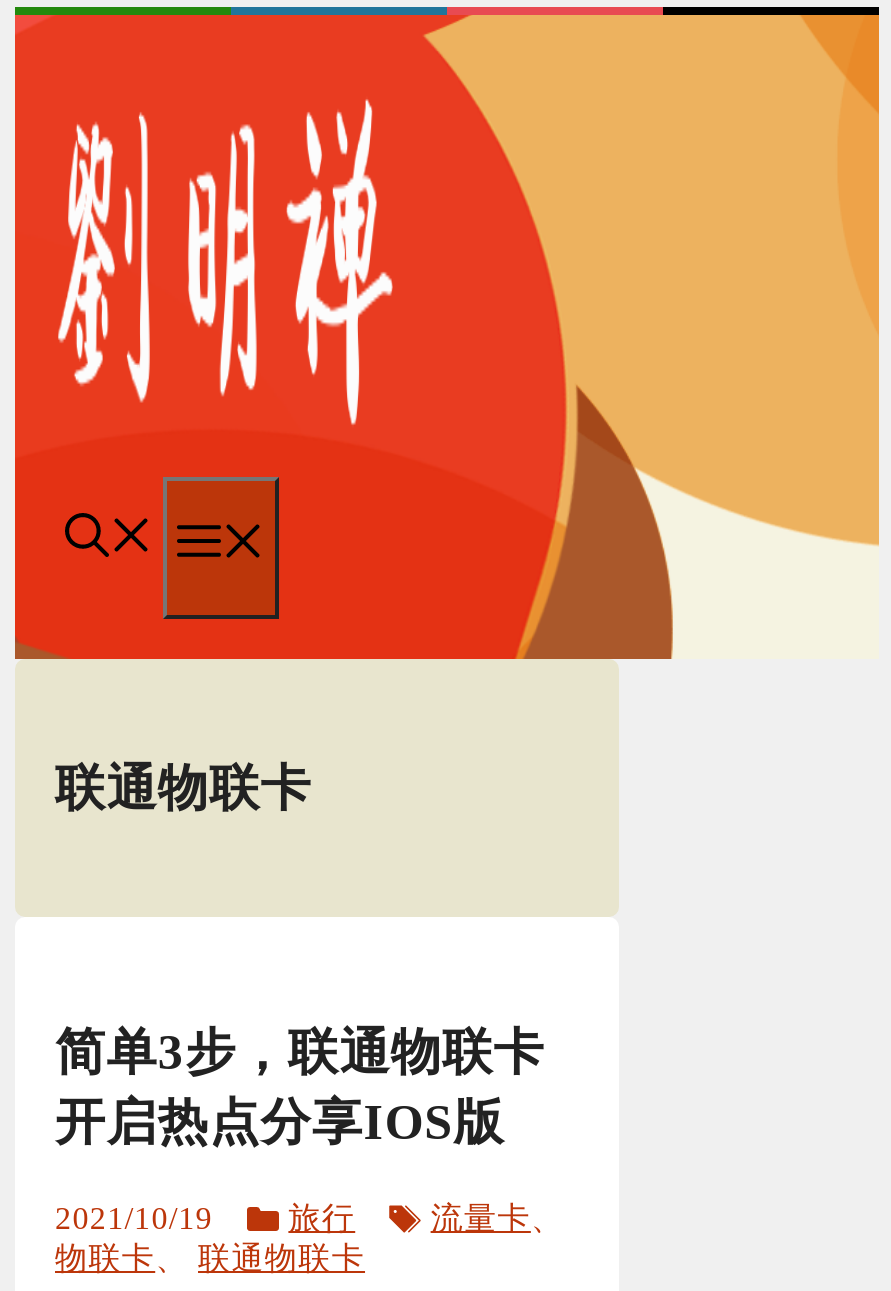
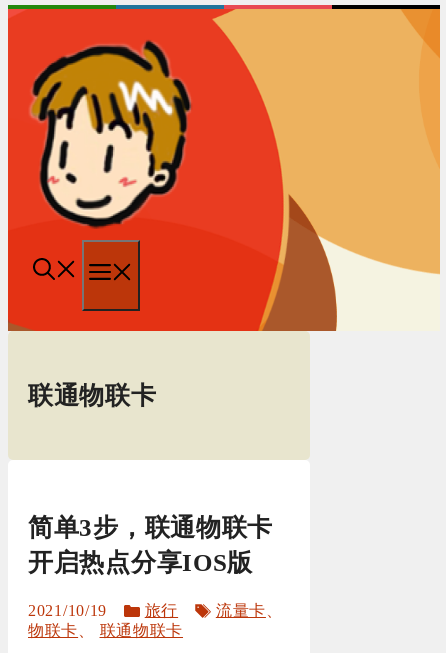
- [image]
+ [image]
